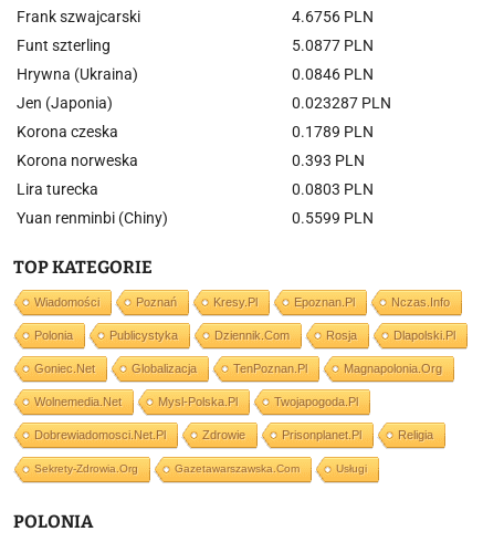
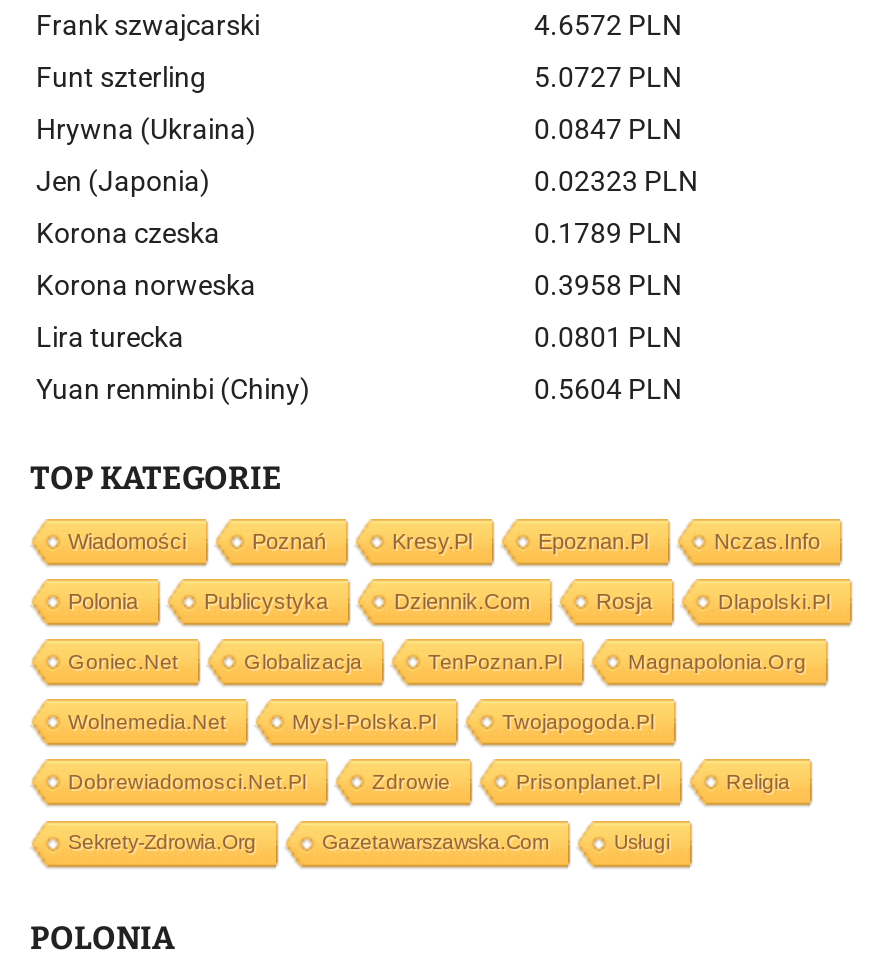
- 4.6756 PLN
+ 4.6572 PLN

- 5.0877 PLN
+ 5.0727 PLN

- 0.0846 PLN
+ 0.0847 PLN

- 0.023287 PLN
+ 0.02323 PLN

- 0.393 PLN
+ 0.3958 PLN

- 0.0803 PLN
+ 0.0801 PLN

- 0.5599 PLN
+ 0.5604 PLN
